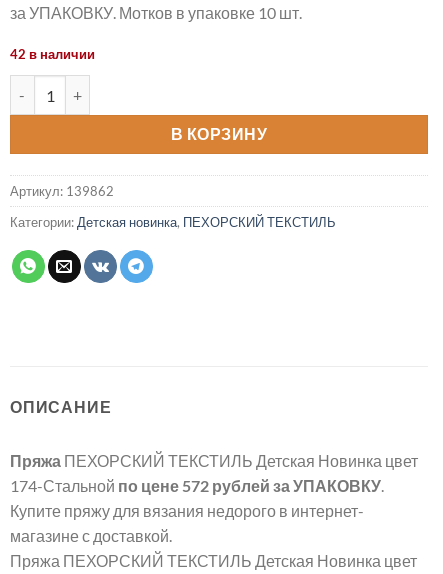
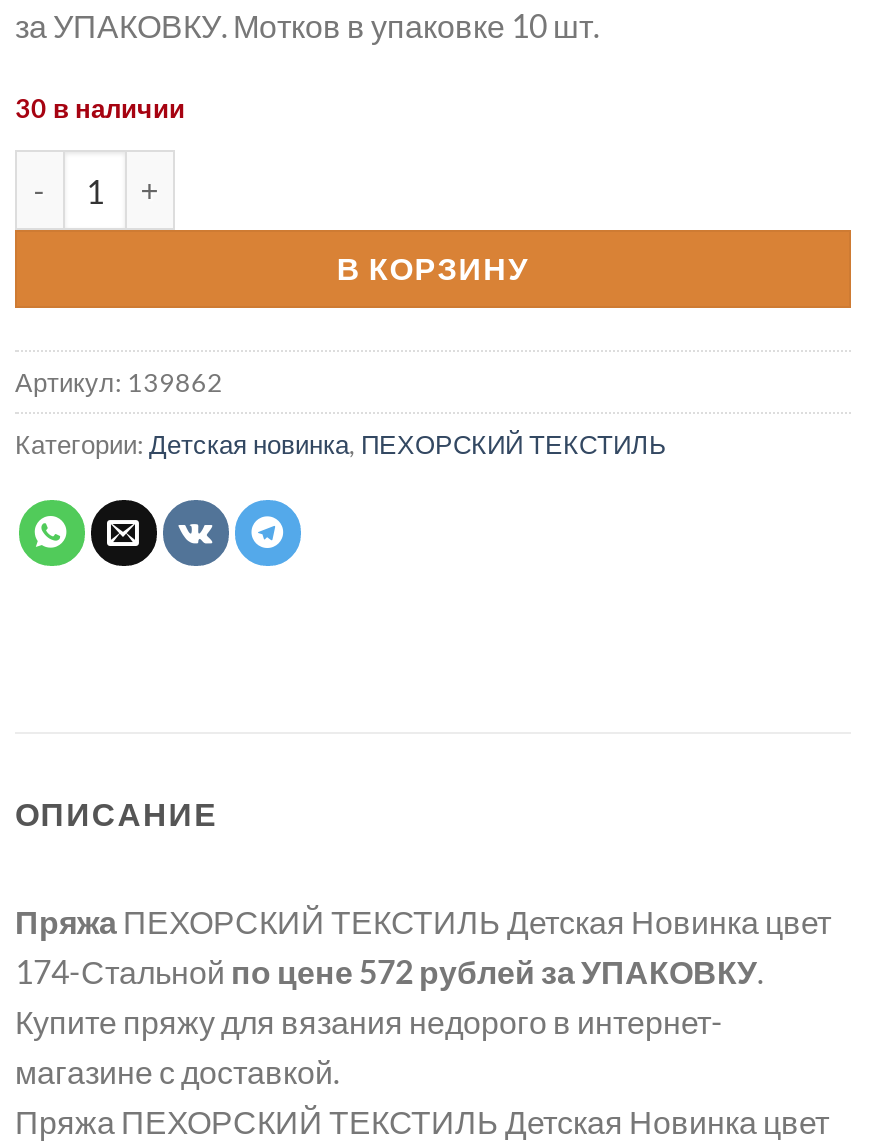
- 42 в наличии
+ 30 в наличии
